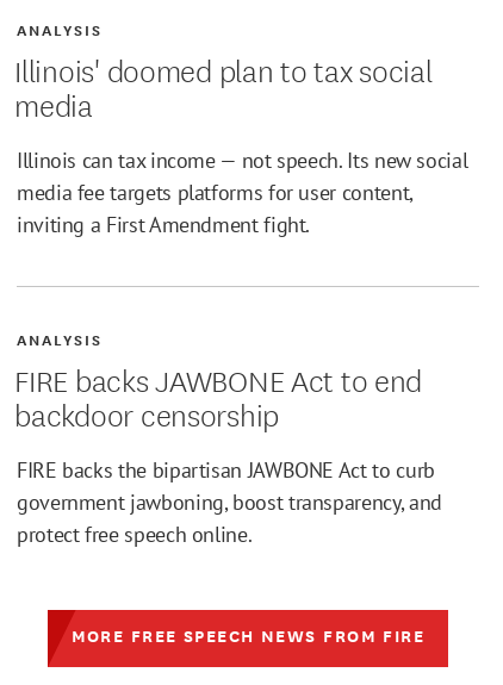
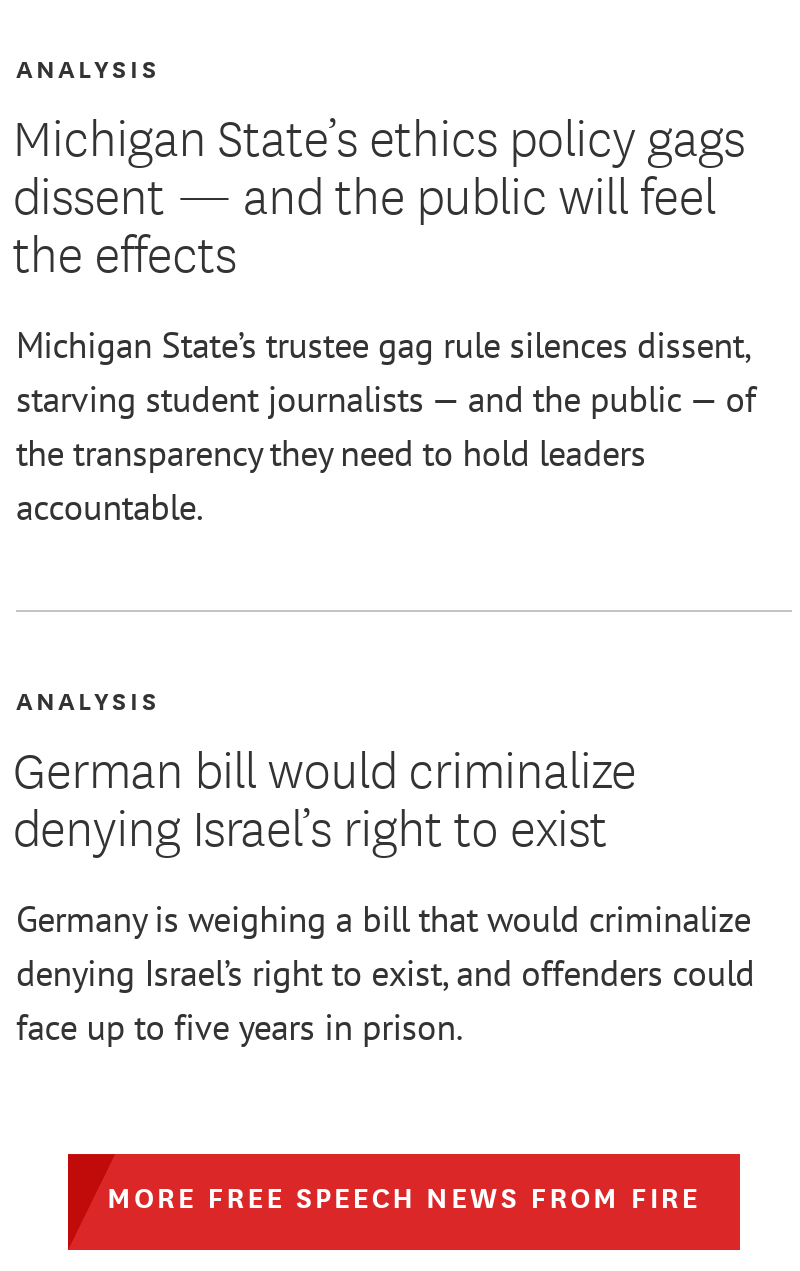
- Illinois' doomed plan to tax social
- media
+ Michigan State’s ethics policy gags
+ dissent — and the public will feel
+ the effects

- Illinois can tax income — not speech. Its new social
- media fee targets platforms for user content,
- inviting a First Amendment fight.
+ Michigan State’s trustee gag rule silences dissent,
+ starving student journalists — and the public — of
+ the transparency they need to hold leaders
+ accountable.

- FIRE backs JAWBONE Act to end
- backdoor censorship
+ German bill would criminalize
+ denying Israel’s right to exist

- FIRE backs the bipartisan JAWBONE Act to curb
- government jawboning, boost transparency, and
- protect free speech online.
+ Germany is weighing a bill that would criminalize
+ denying Israel’s right to exist, and offenders could
+ face up to five years in prison.
